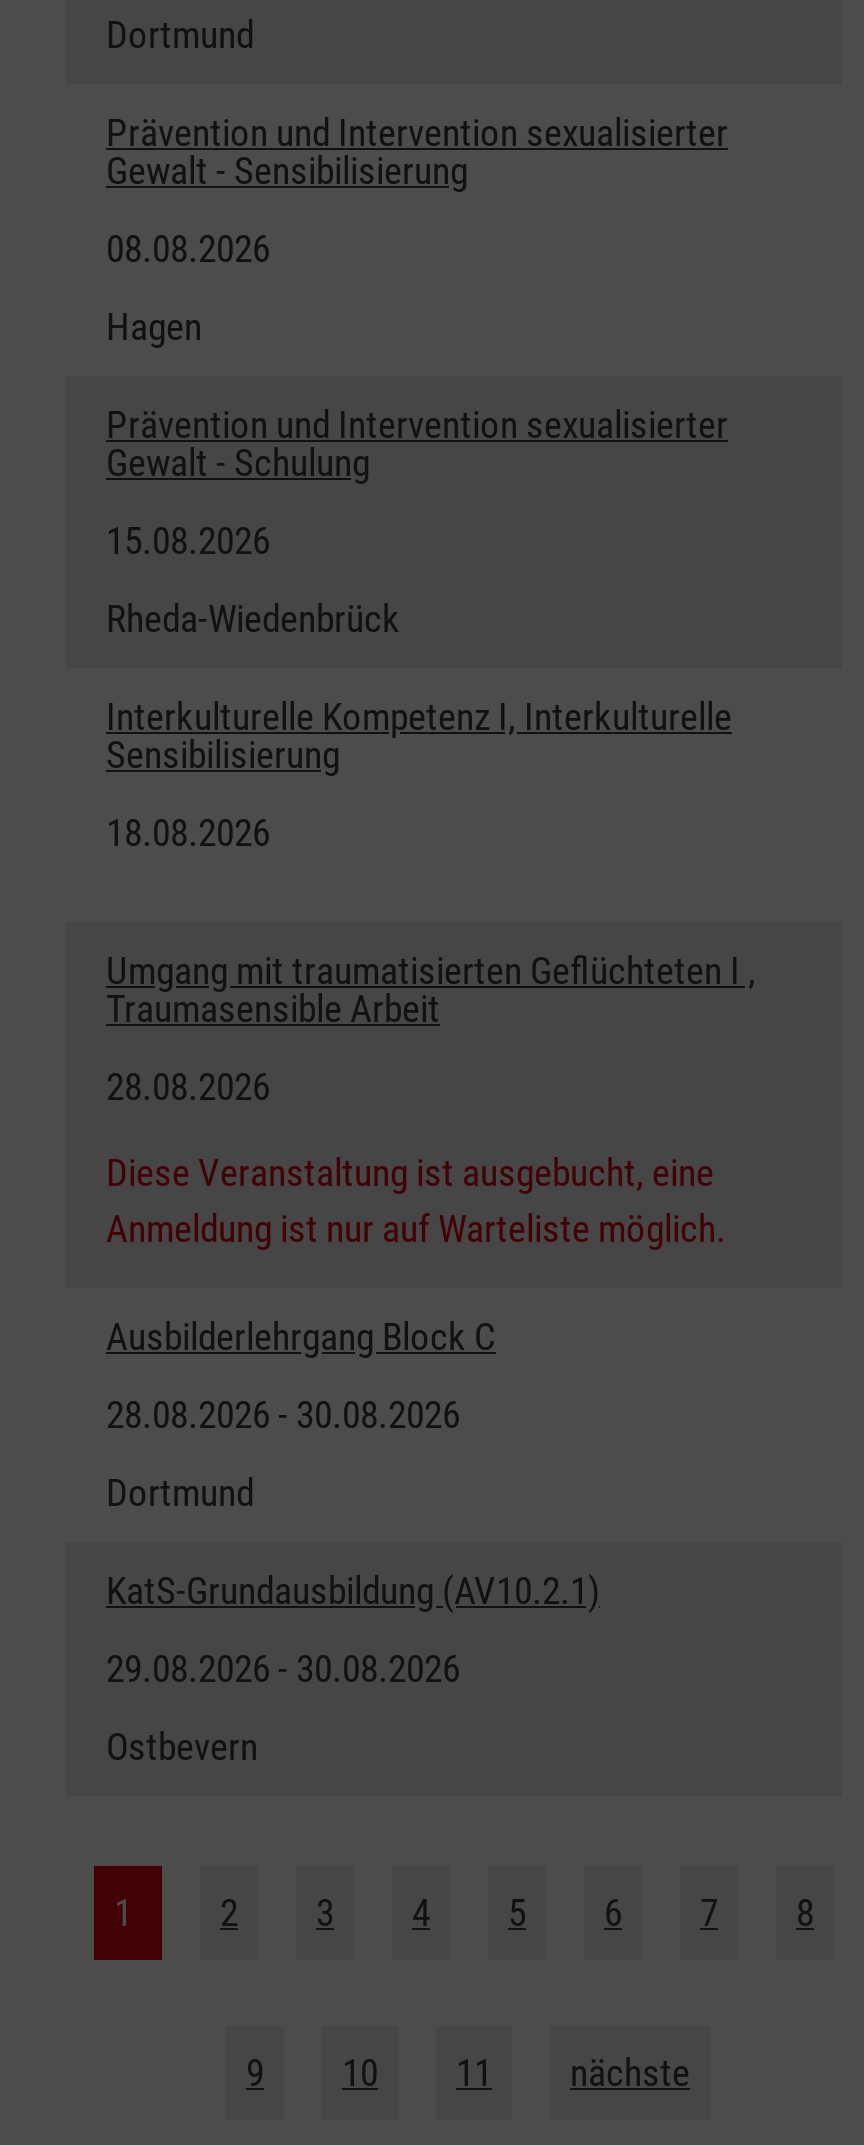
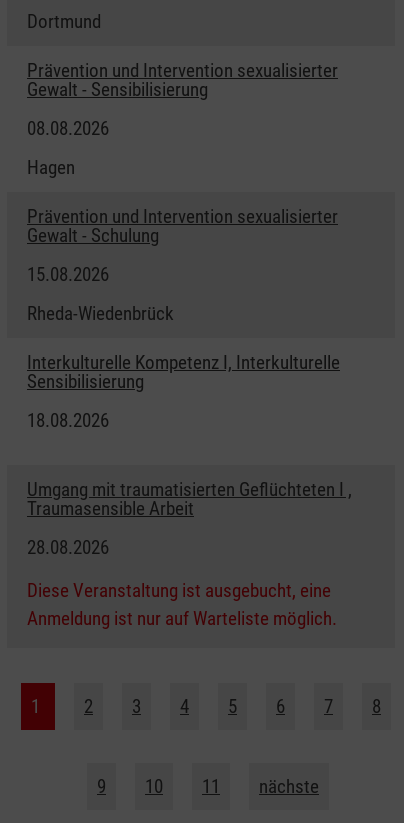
- Ausbilderlehrgang Block C
- 28.08.2026 - 30.08.2026
- Dortmund
- KatS-Grundausbildung (AV10.2.1)
- 29.08.2026 - 30.08.2026
- Ostbevern
